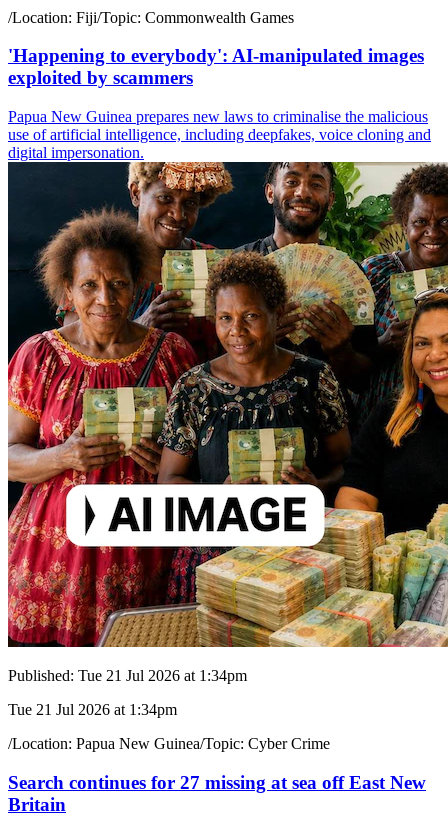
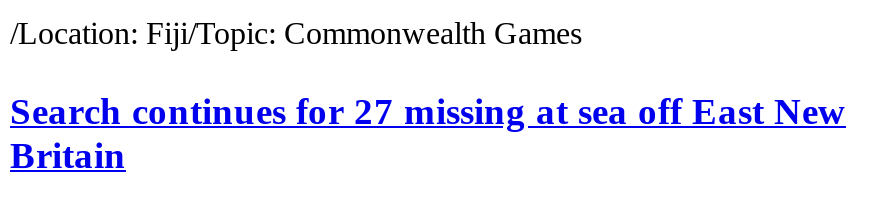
- [image]
- 'Happening to everybody': AI-manipulated images
- exploited by scammers
- Papua New Guinea prepares new laws to criminalise the malicious
- use of artificial intelligence, including deepfakes, voice cloning and
- digital impersonation.

- Published: Tue 21 Jul 2026 at 1:34pm
- Tue 21 Jul 2026 at 1:34pm
- /Location: Papua New Guinea/Topic: Cyber Crime
